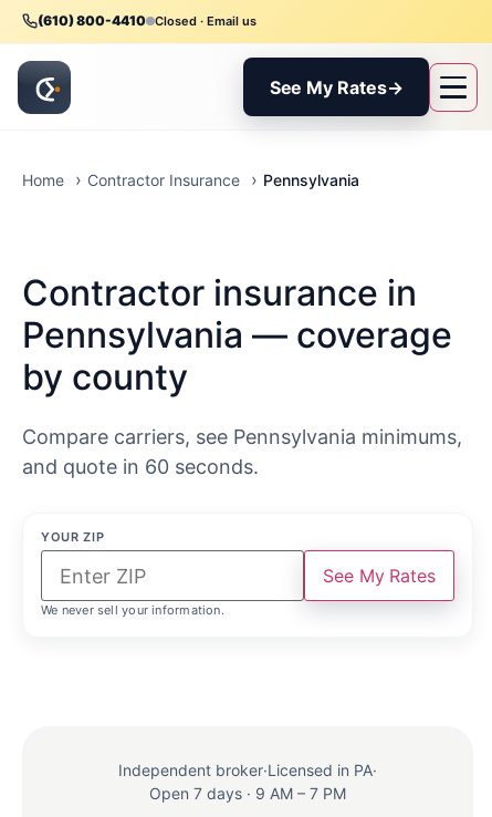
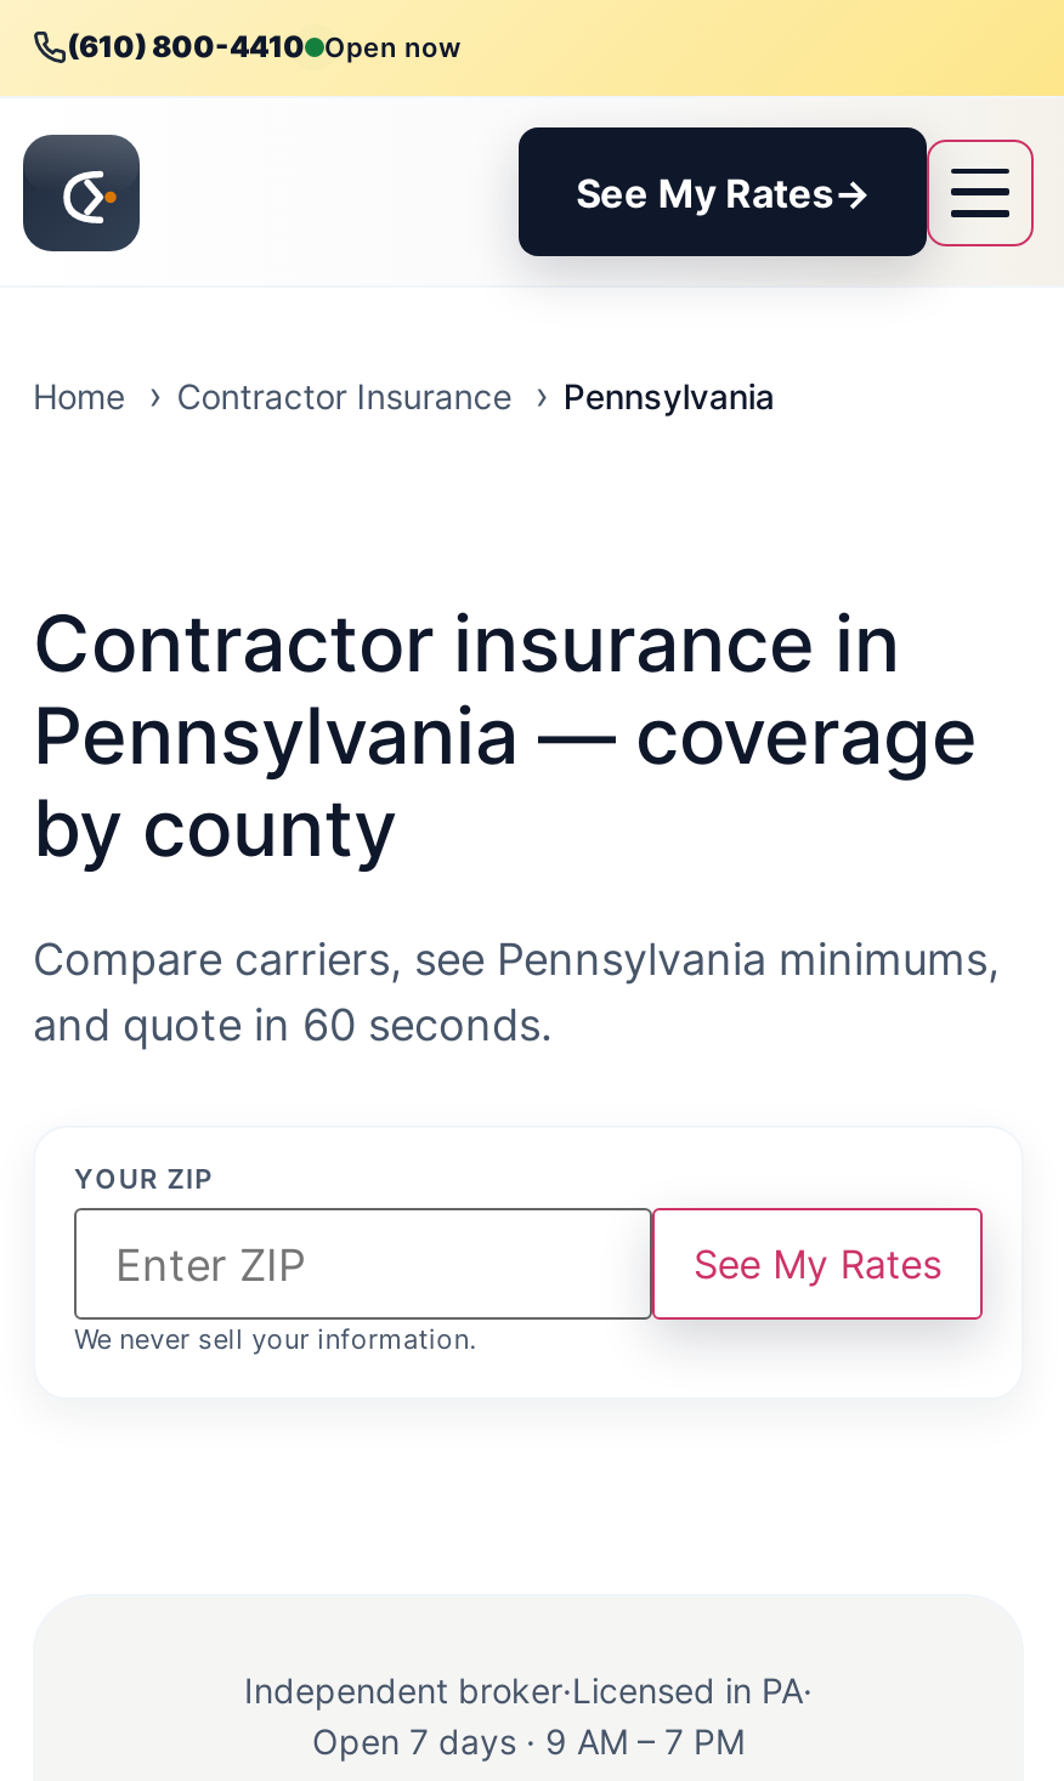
- (610) 800-4410 Closed · Email us
+ (610) 800-4410 Open now
